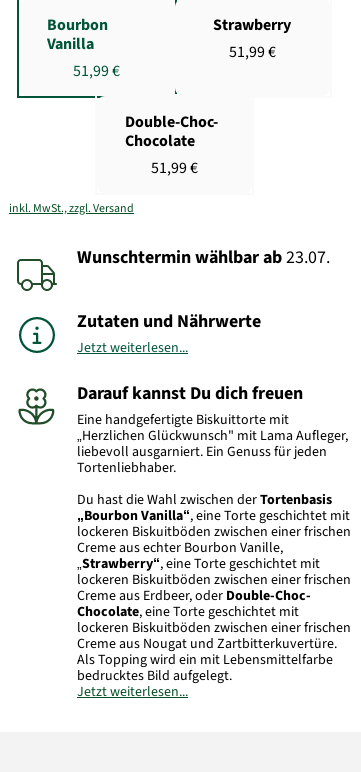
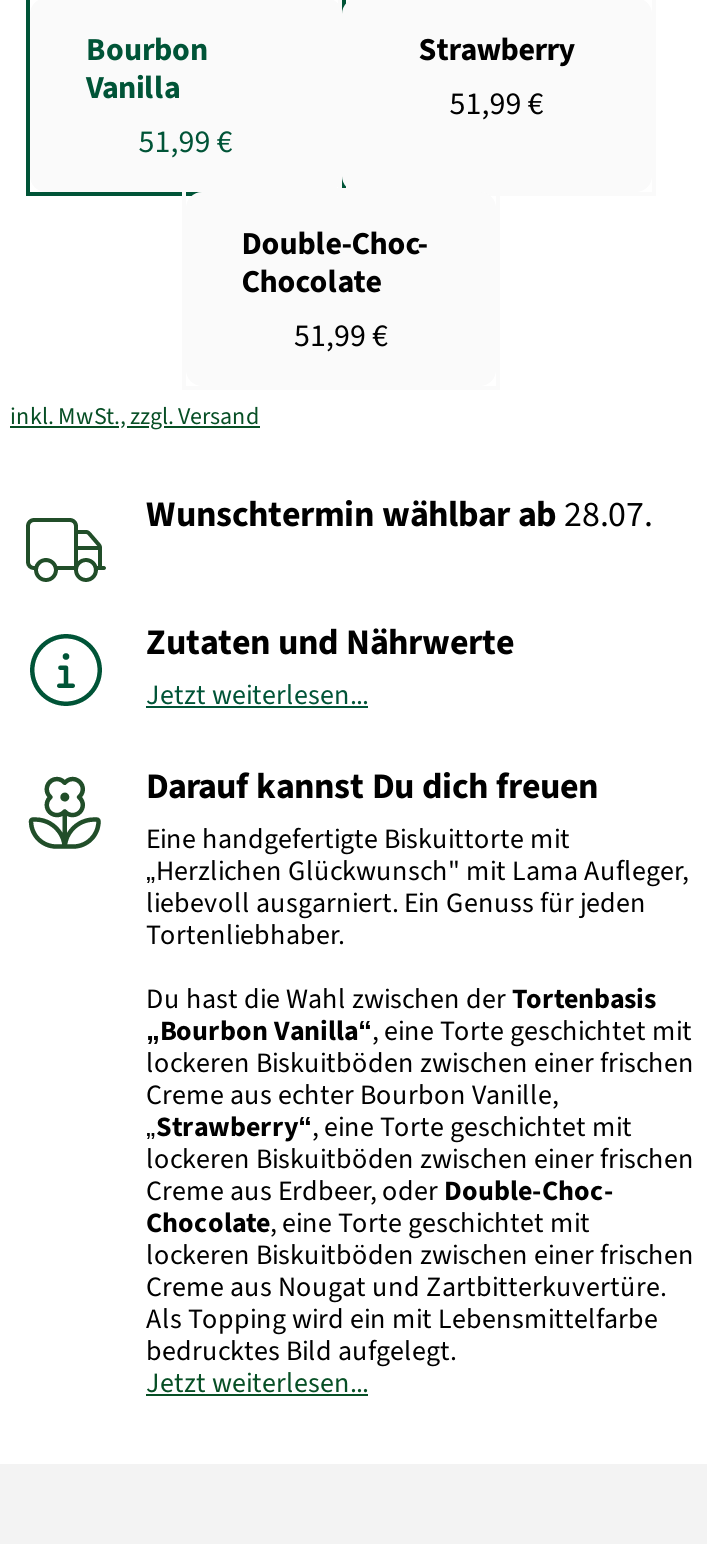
- Wunschtermin wählbar ab 23.07.
+ Wunschtermin wählbar ab 28.07.
